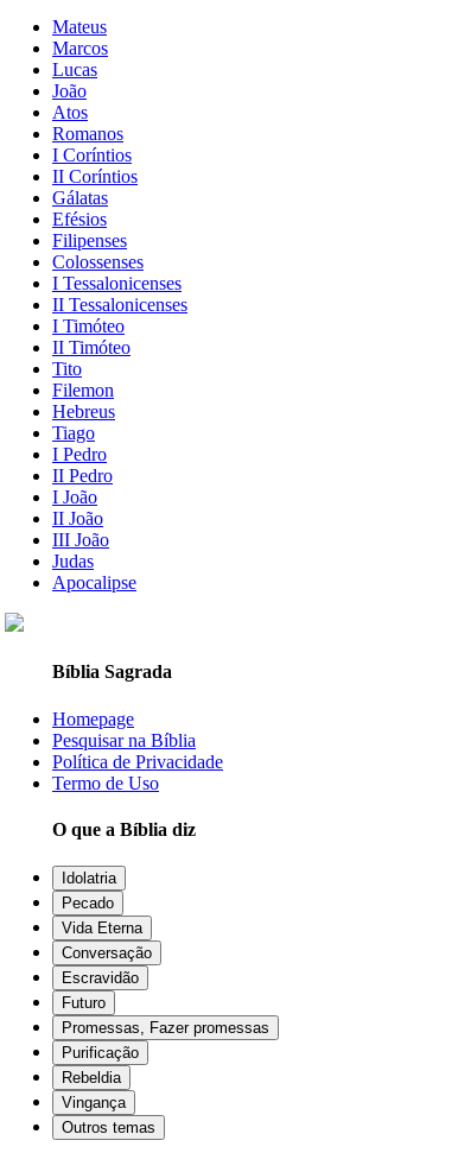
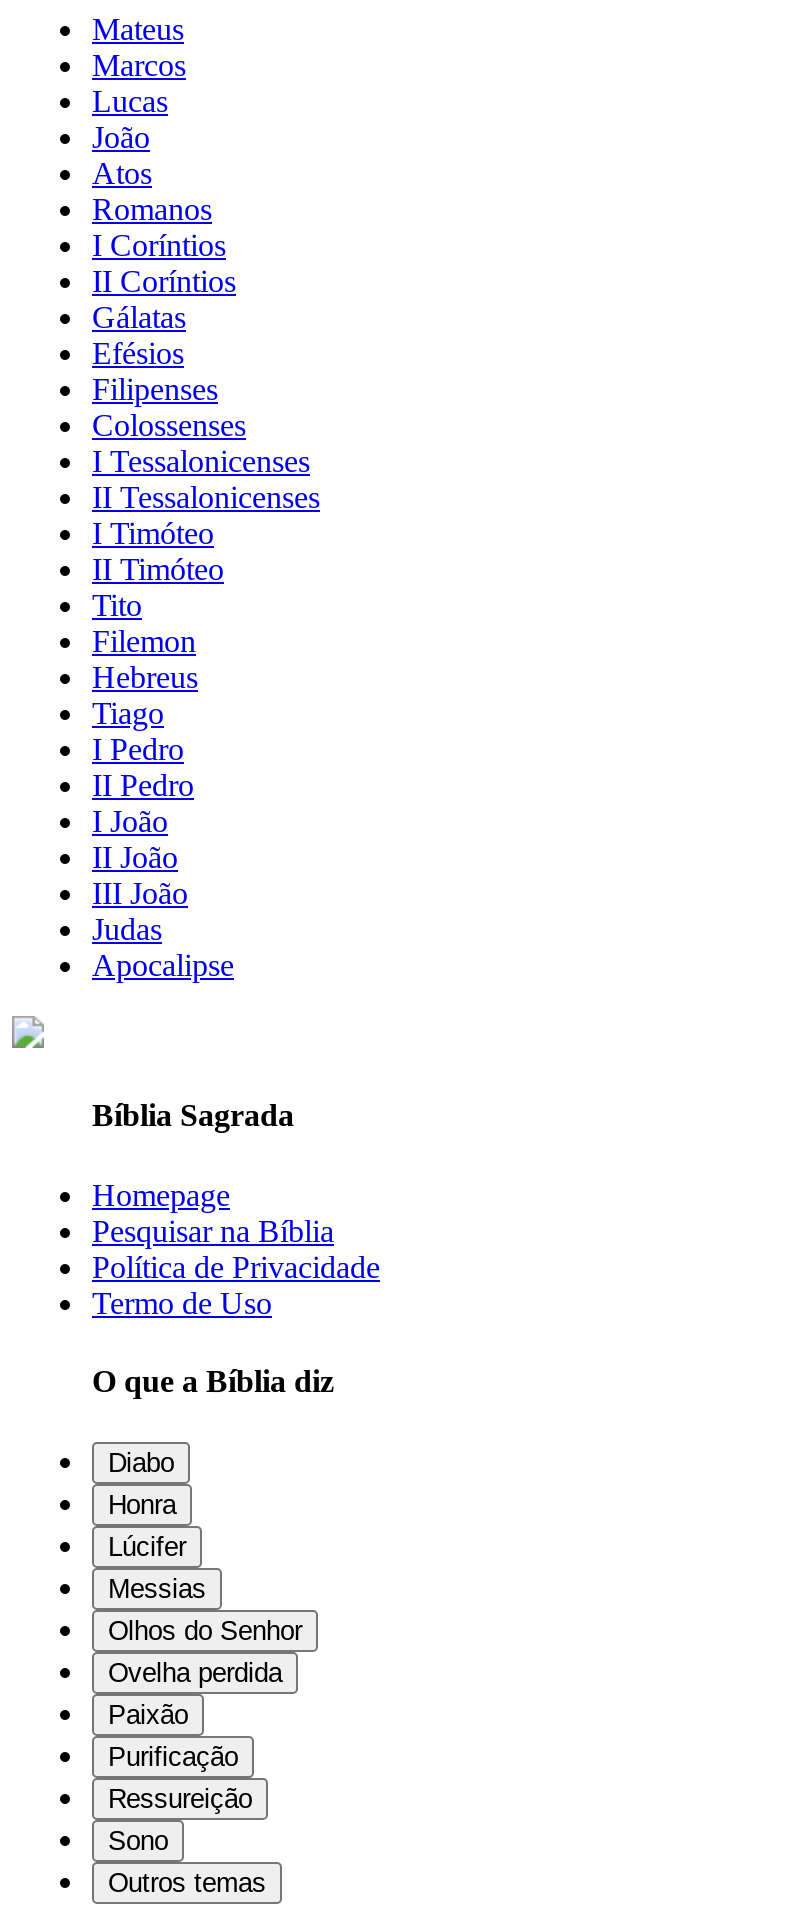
- Idolatria
- Pecado
- Vida Eterna
- Conversação
- Escravidão
- Futuro
- Promessas, Fazer promessas
+ Diabo
+ Honra
+ Lúcifer
+ Messias
+ Olhos do Senhor
+ Ovelha perdida
+ Paixão

- Rebeldia
- Vingança
+ Ressureição
+ Sono
